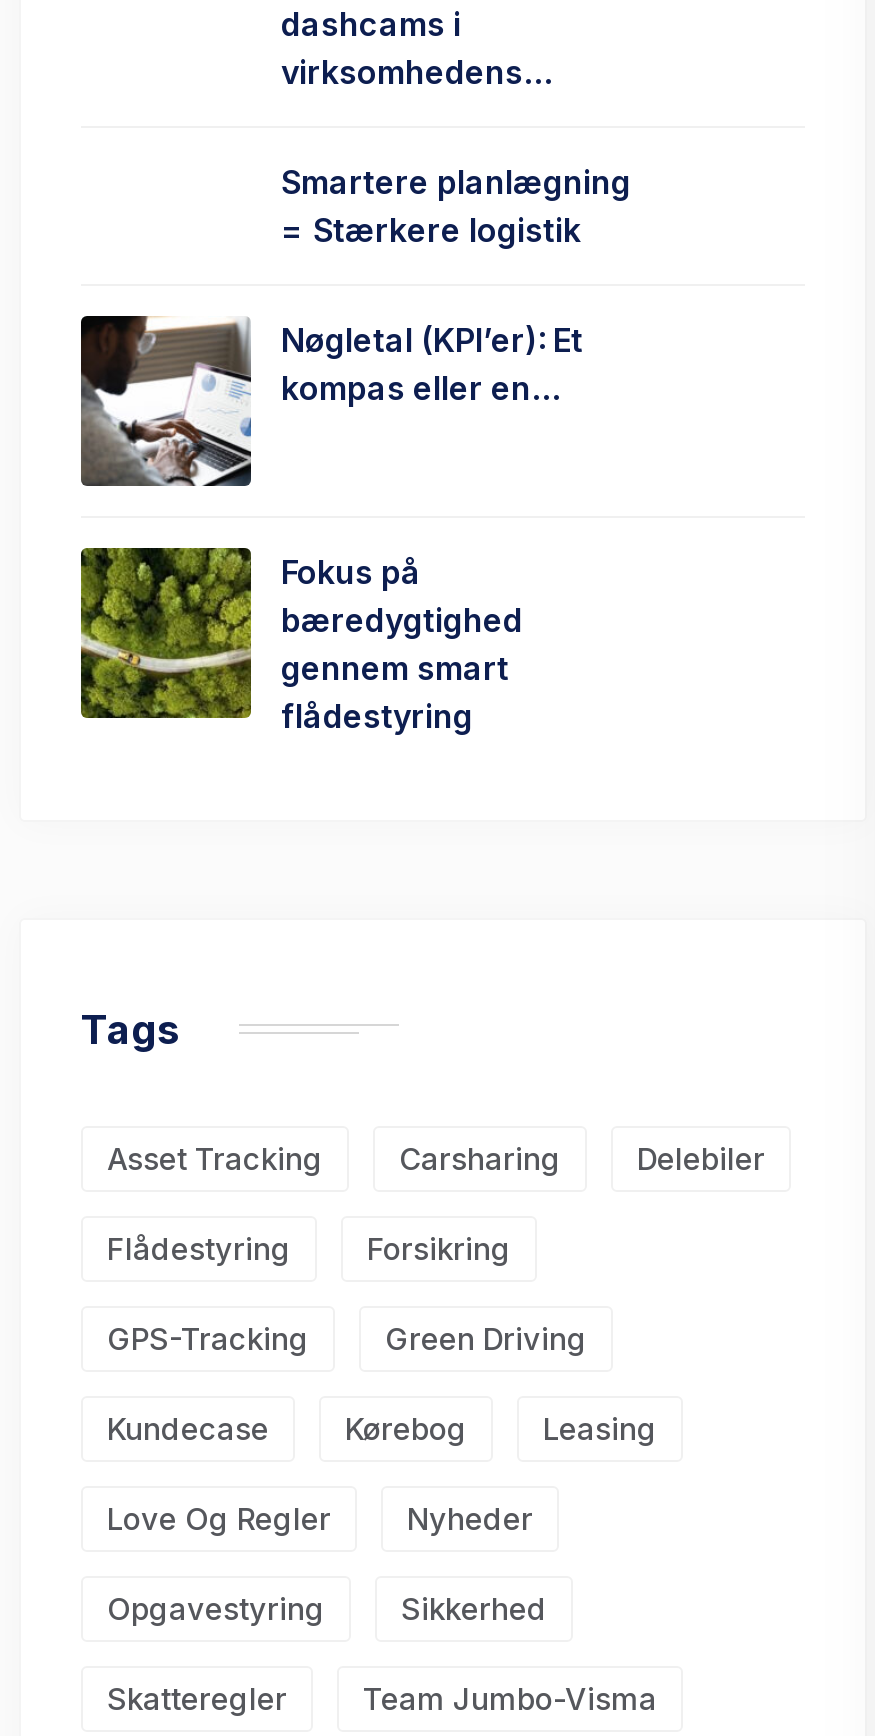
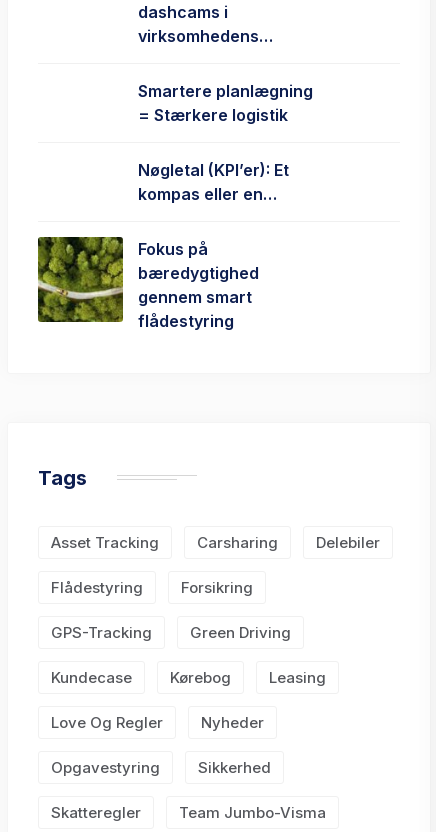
- [image]
